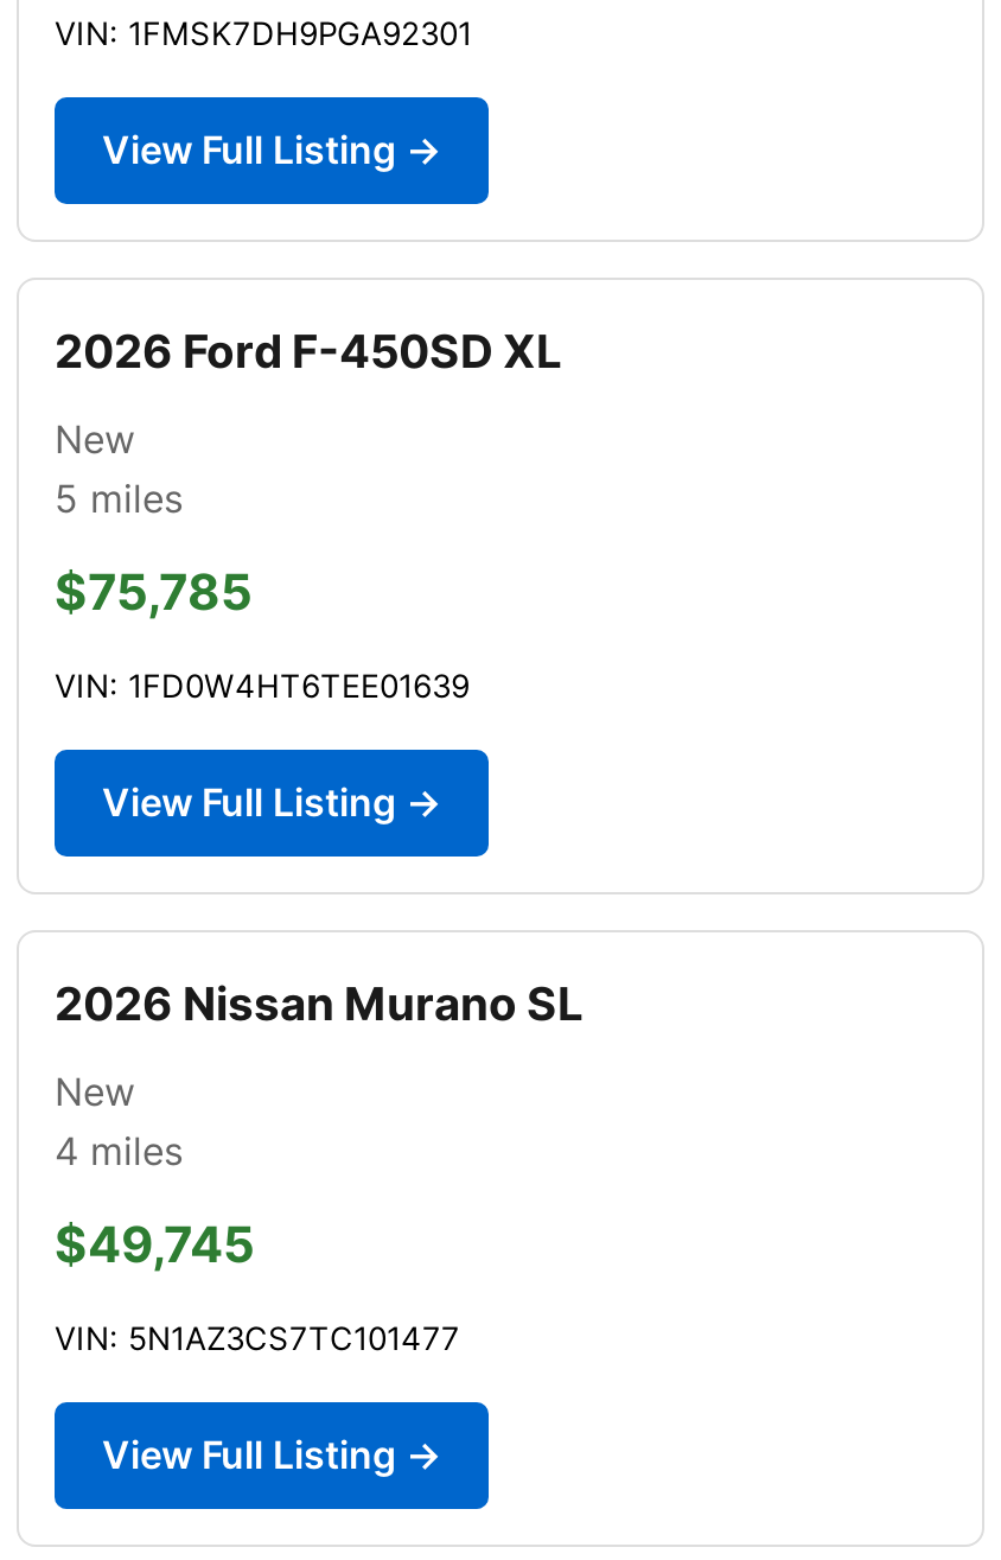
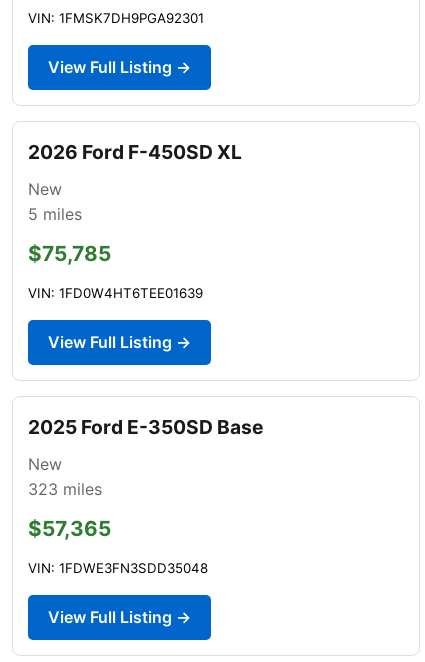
- 2026 Nissan Murano SL
+ 2025 Ford E-350SD Base

- 4 miles
+ 323 miles

- $49,745
+ $57,365

- VIN: 5N1AZ3CS7TC101477
+ VIN: 1FDWE3FN3SDD35048
